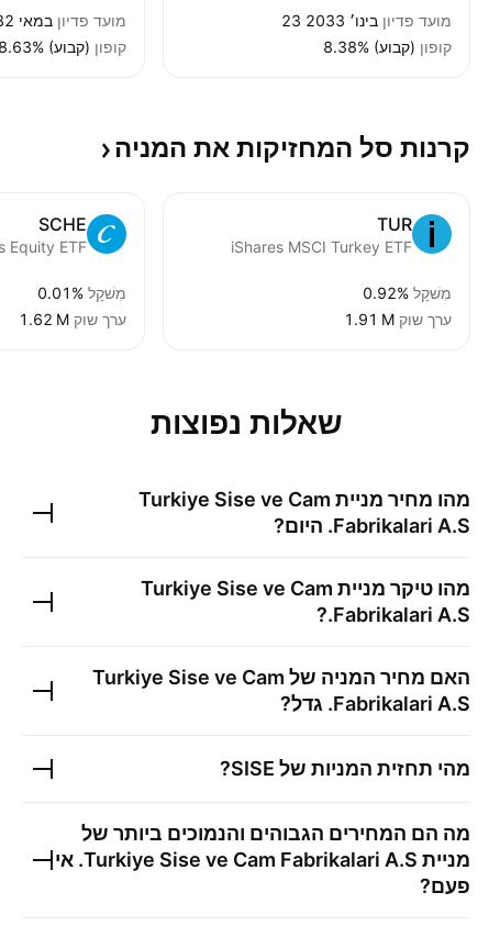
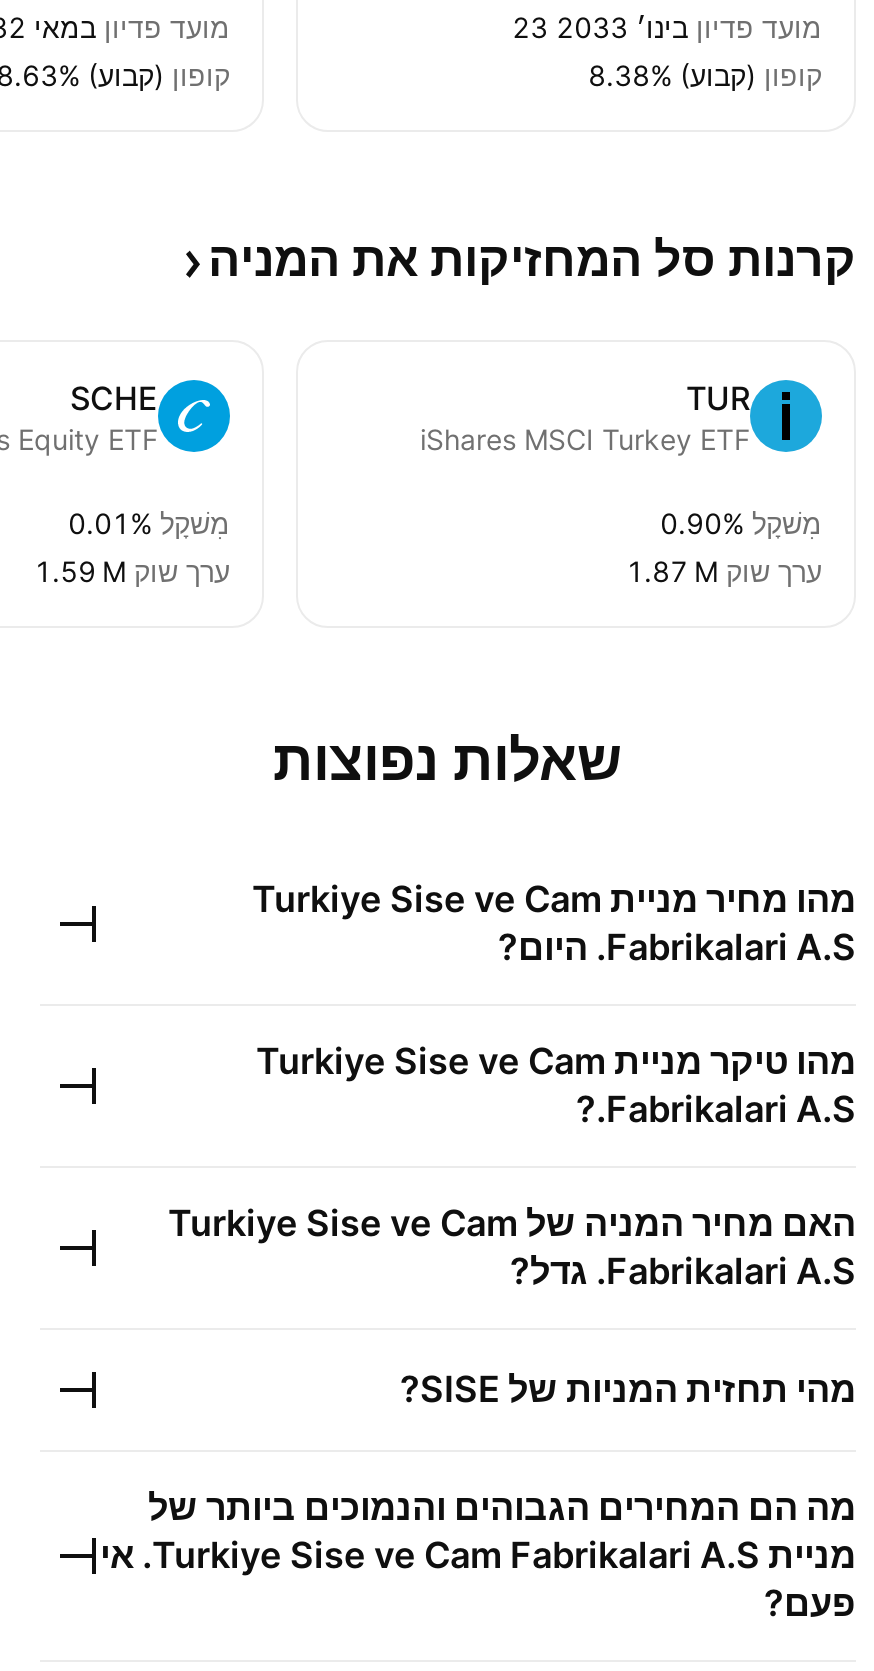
- מִשׁקָל 0.92%
+ מִשׁקָל 0.90%

- ערך שוק 1.62 M
+ ערך שוק 1.59 M

- ערך שוק 1.91 M
+ ערך שוק 1.87 M
